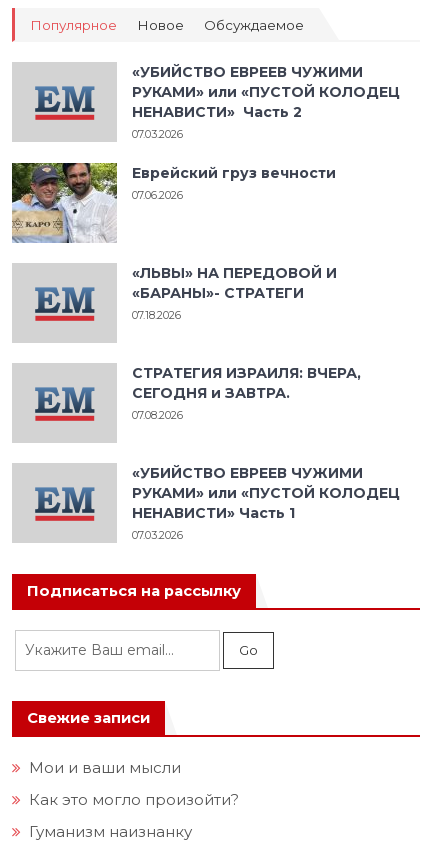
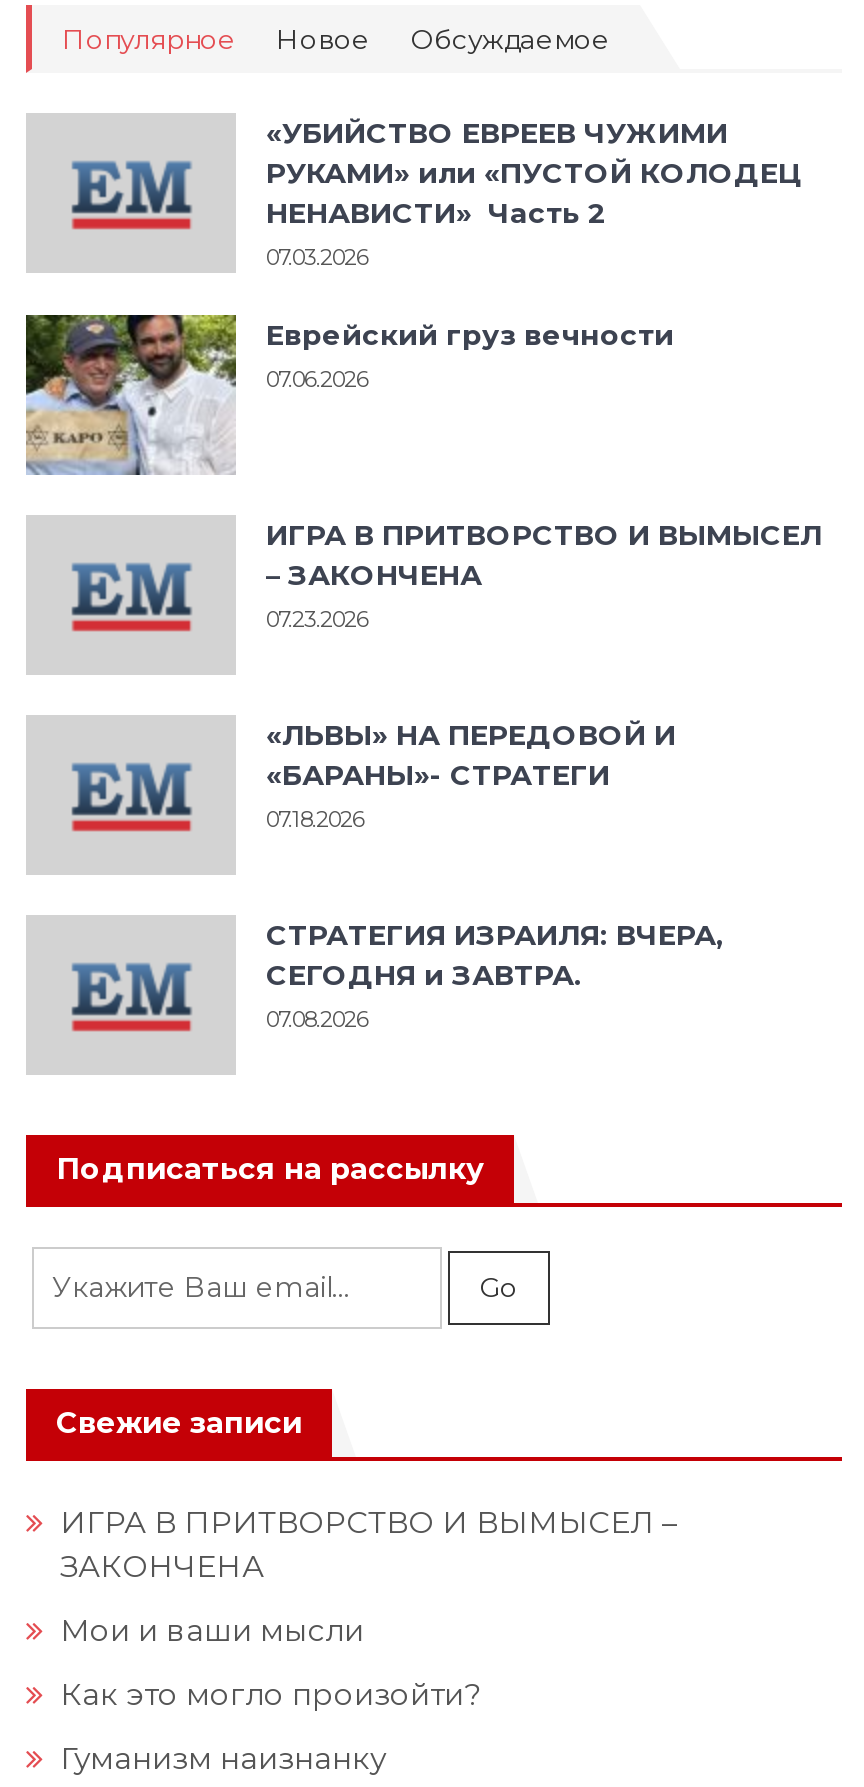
+ ИГРА В ПРИТВОРСТВО И ВЫМЫСЕЛ
+ – ЗАКОНЧЕНА
+ 07.23.2026

moved down: «ЛЬВЫ» НА ПЕРЕДОВОЙ И | «БАРАНЫ»- СТРАТЕГИ | 07.18.2026 | СТРАТЕГИЯ ИЗРАИЛЯ: ВЧЕРА, | СЕГОДНЯ и ЗАВТРА. | 07.08.2026

- «УБИЙСТВО ЕВРЕЕВ ЧУЖИМИ
- РУКАМИ» или «ПУСТОЙ КОЛОДЕЦ
- НЕНАВИСТИ» Часть 1
- 07.03.2026

+ ИГРА В ПРИТВОРСТВО И ВЫМЫСЕЛ –
+ ЗАКОНЧЕНА
